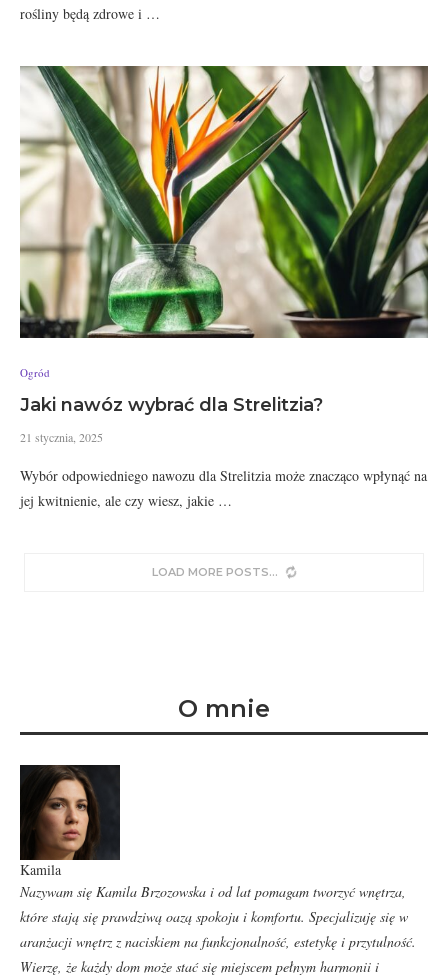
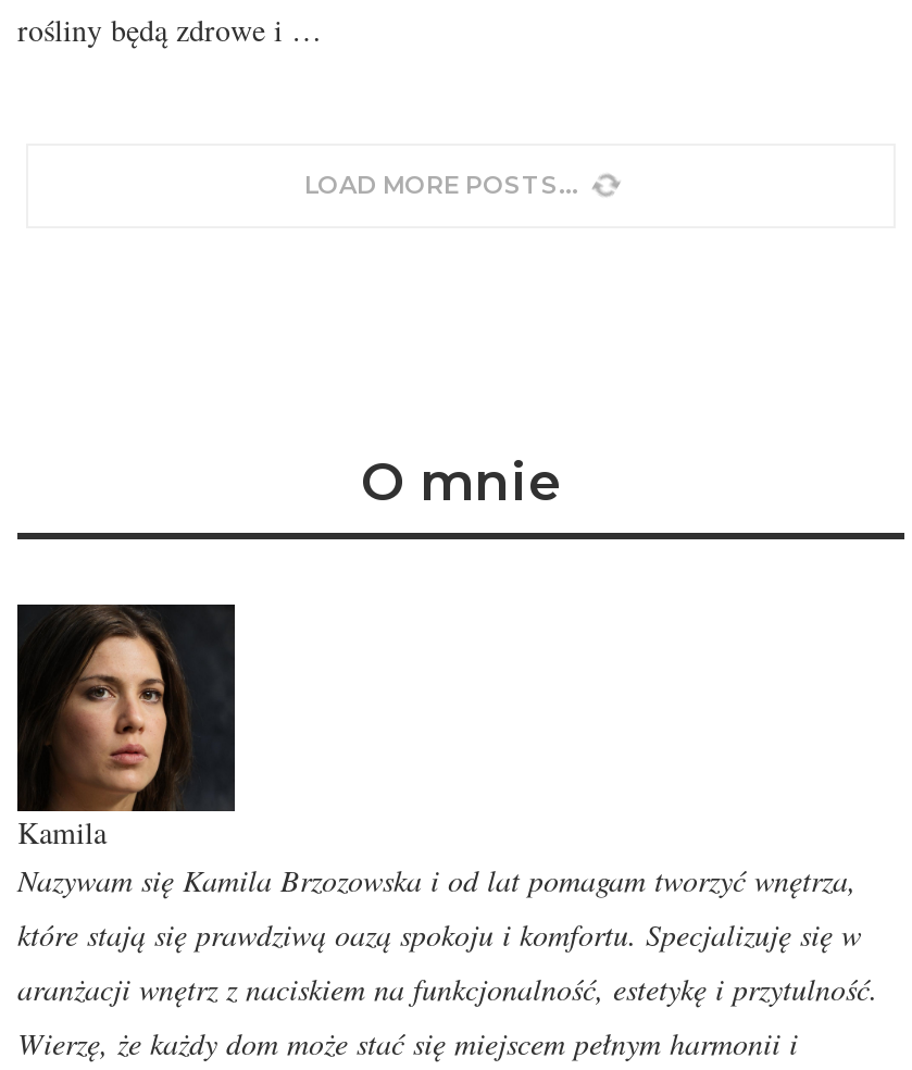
- [image]
- Ogród
- Jaki nawóz wybrać dla Strelitzia?
- 21 stycznia, 2025
- Wybór odpowiedniego nawozu dla Strelitzia może znacząco wpłynąć na
- jej kwitnienie, ale czy wiesz, jakie …
